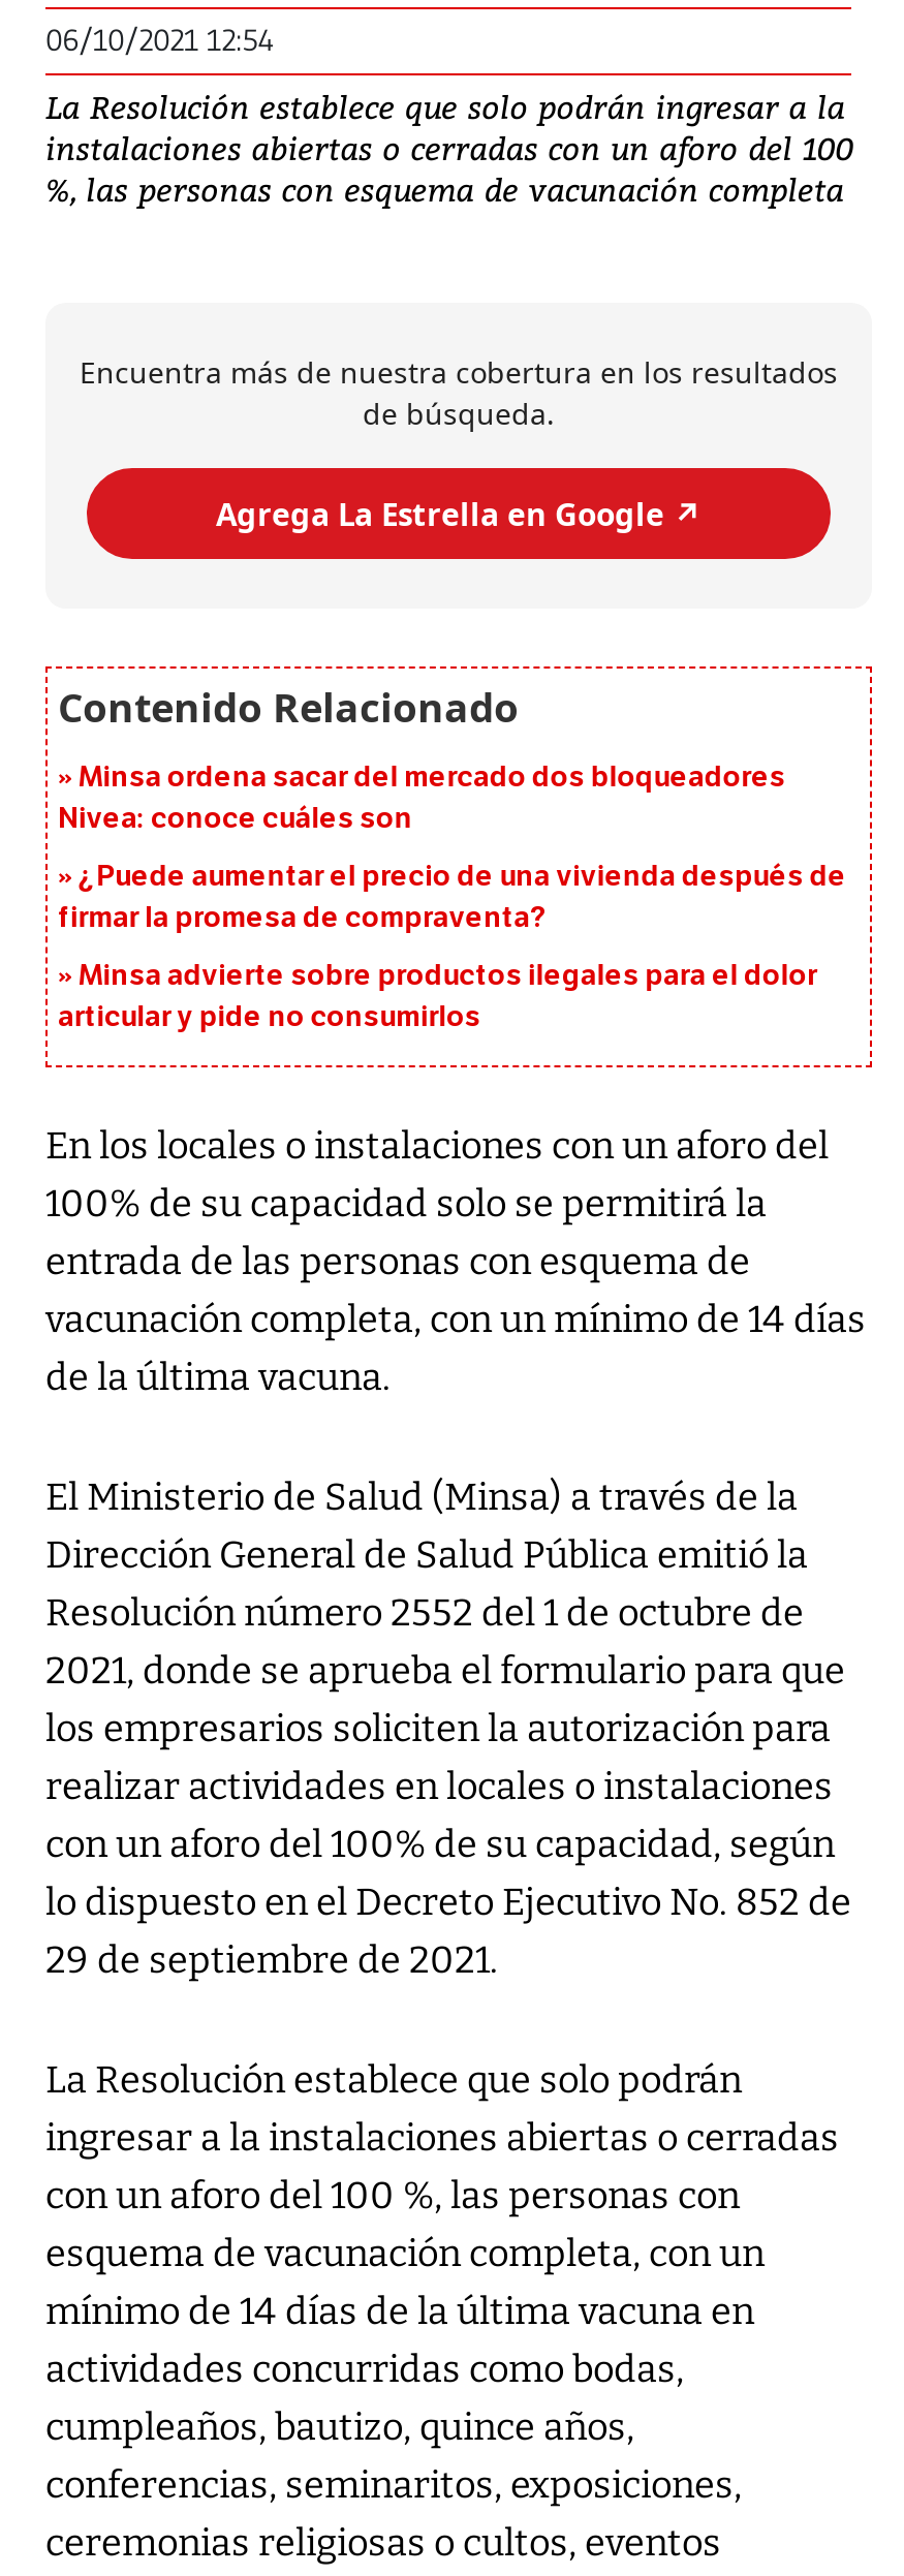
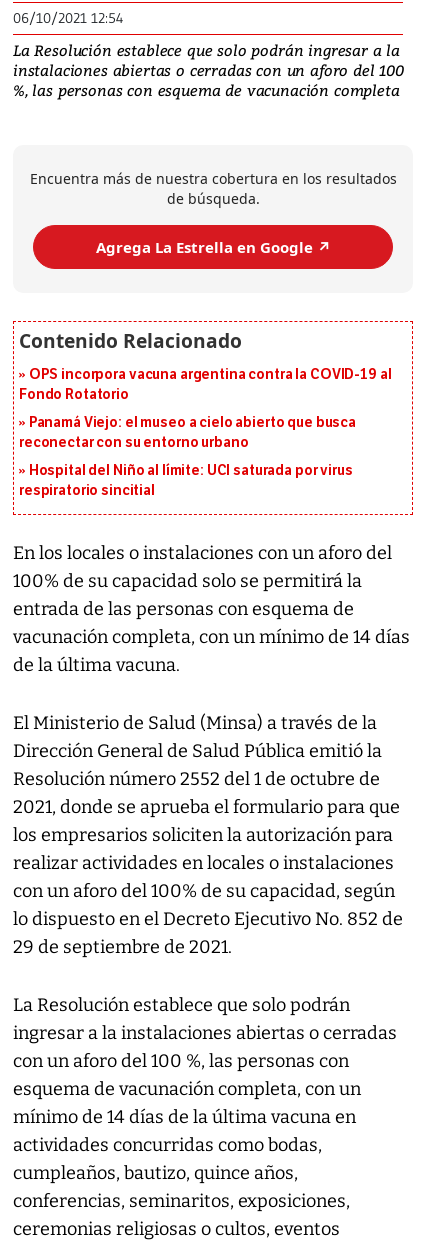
- Minsa ordena sacar del mercado dos bloqueadores
- Nivea: conoce cuáles son
+ OPS incorpora vacuna argentina contra la COVID-19 al
+ Fondo Rotatorio

- ¿Puede aumentar el precio de una vivienda después de
- firmar la promesa de compraventa?
+ Panamá Viejo: el museo a cielo abierto que busca
+ reconectar con su entorno urbano

- Minsa advierte sobre productos ilegales para el dolor
- articular y pide no consumirlos
+ Hospital del Niño al límite: UCI saturada por virus
+ respiratorio sincitial
